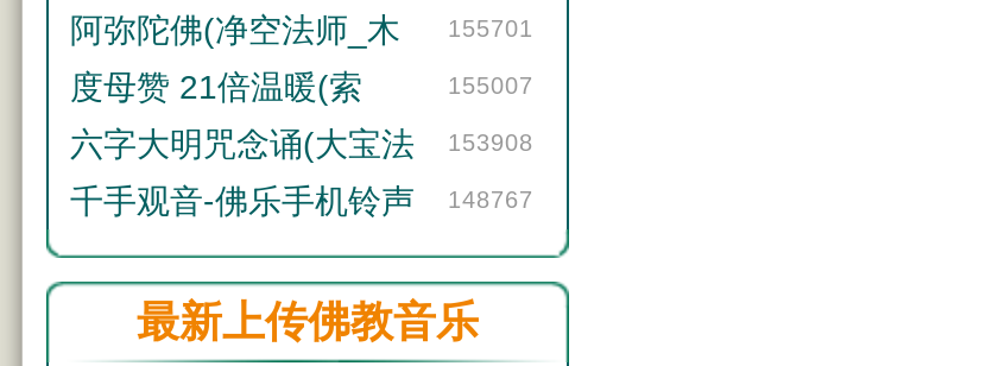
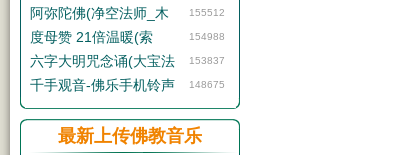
- 阿弥陀佛(净空法师_木 155701
+ 阿弥陀佛(净空法师_木 155512

- 155007
+ 154988

- 六字大明咒念诵(大宝法 153908
+ 六字大明咒念诵(大宝法 153837

- 千手观音-佛乐手机铃声 148767
+ 千手观音-佛乐手机铃声 148675
